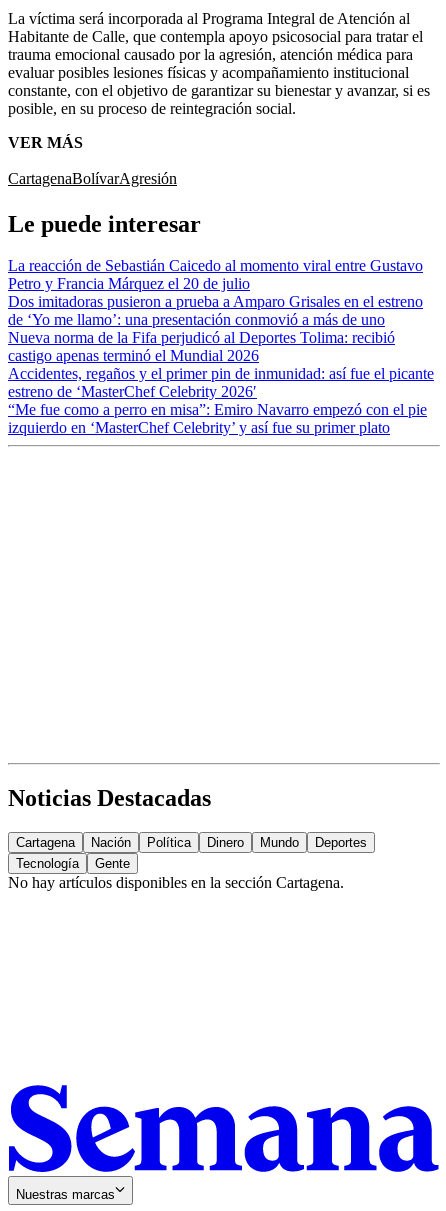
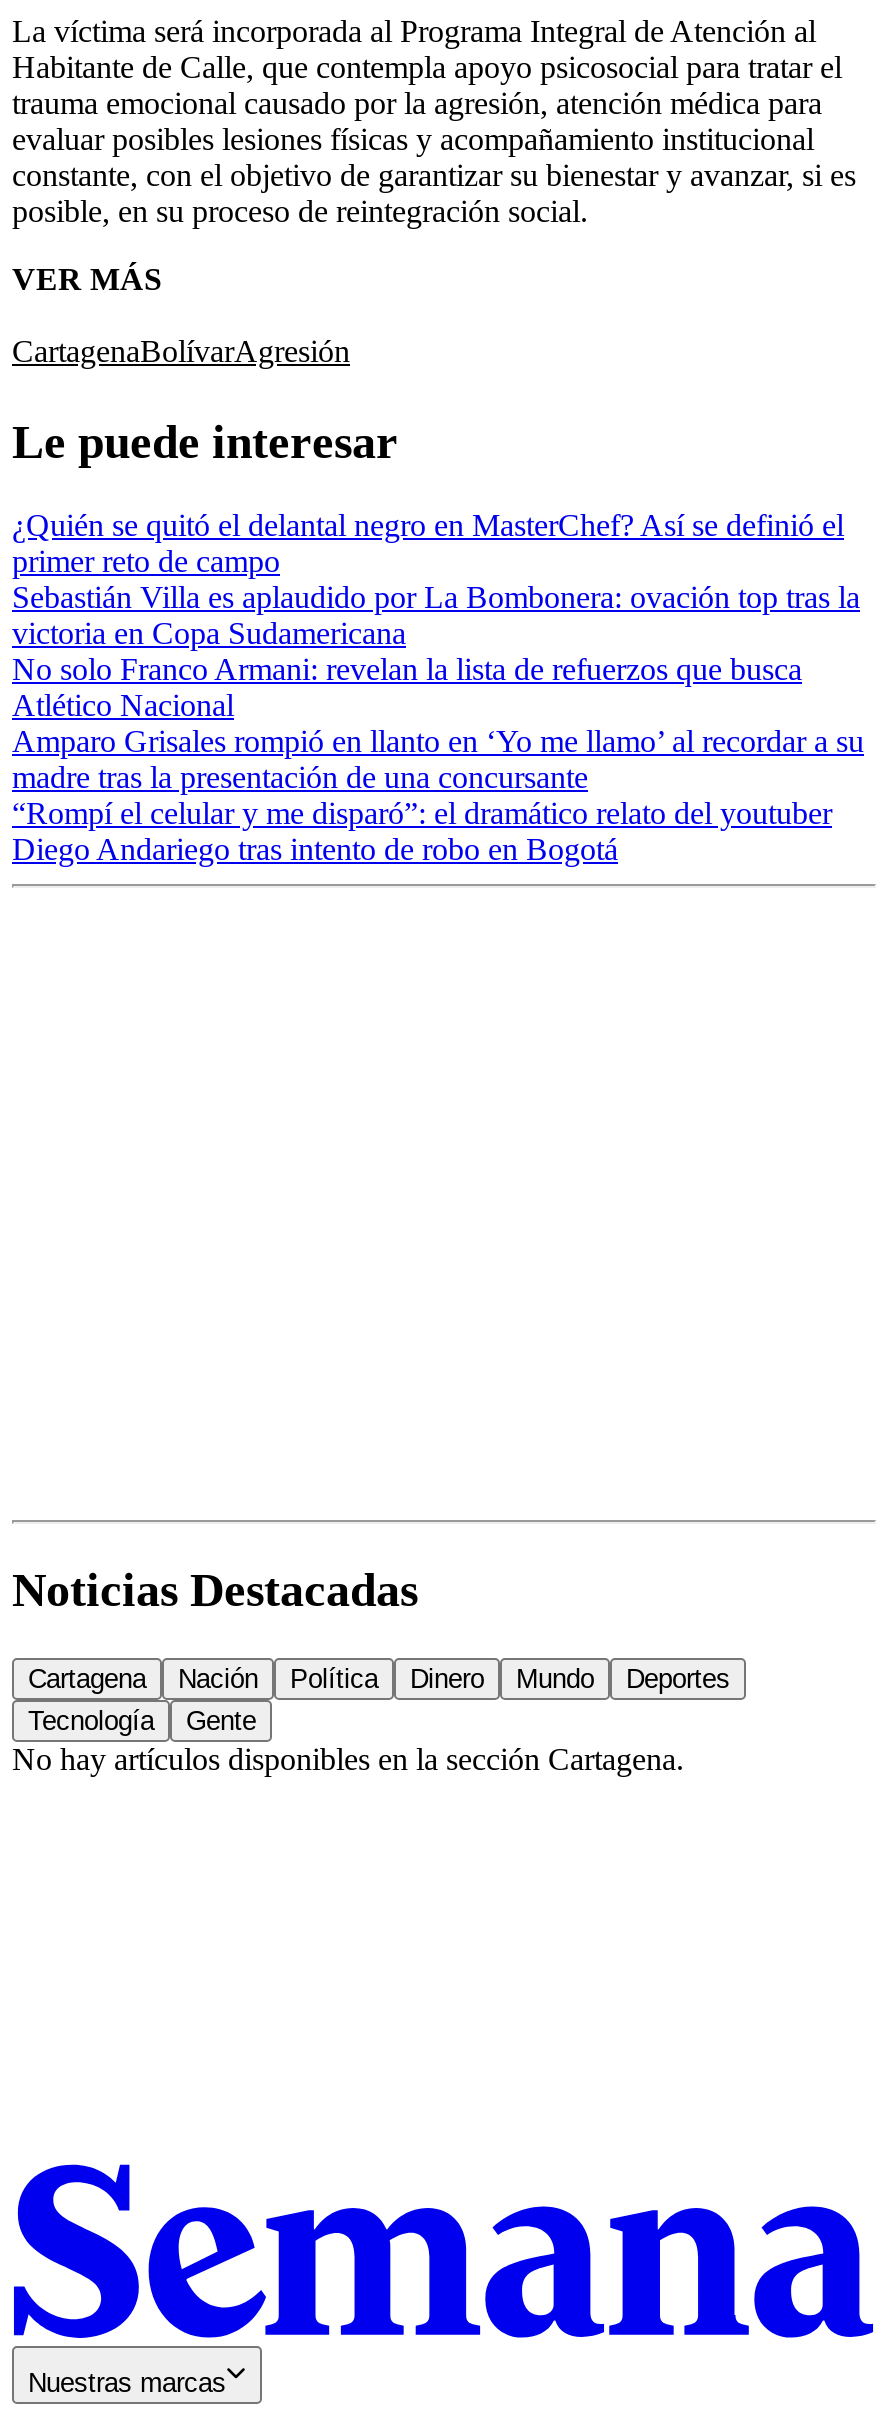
- La reacción de Sebastián Caicedo al momento viral entre Gustavo
- Petro y Francia Márquez el 20 de julio
- Dos imitadoras pusieron a prueba a Amparo Grisales en el estreno
- de ‘Yo me llamo’: una presentación conmovió a más de uno
- Nueva norma de la Fifa perjudicó al Deportes Tolima: recibió
- castigo apenas terminó el Mundial 2026
- Accidentes, regaños y el primer pin de inmunidad: así fue el picante
- estreno de ‘MasterChef Celebrity 2026′
- “Me fue como a perro en misa”: Emiro Navarro empezó con el pie
- izquierdo en ‘MasterChef Celebrity’ y así fue su primer plato
+ ¿Quién se quitó el delantal negro en MasterChef? Así se definió el
+ primer reto de campo
+ Sebastián Villa es aplaudido por La Bombonera: ovación top tras la
+ victoria en Copa Sudamericana
+ No solo Franco Armani: revelan la lista de refuerzos que busca
+ Atlético Nacional
+ Amparo Grisales rompió en llanto en ‘Yo me llamo’ al recordar a su
+ madre tras la presentación de una concursante
+ “Rompí el celular y me disparó”: el dramático relato del youtuber
+ Diego Andariego tras intento de robo en Bogotá
